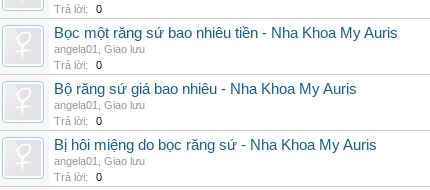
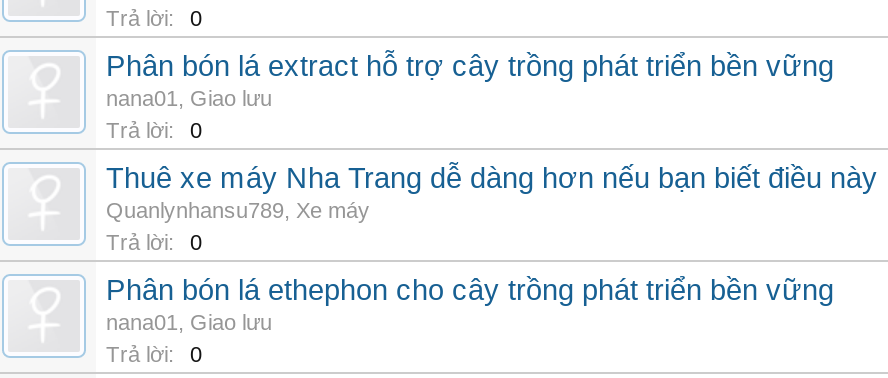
- Bọc một răng sứ bao nhiêu tiền - Nha Khoa My Auris
- angela01, Giao lưu
+ Phân bón lá extract hỗ trợ cây trồng phát triển bền vững
+ nana01, Giao lưu

- Bộ răng sứ giá bao nhiêu - Nha Khoa My Auris
- angela01, Giao lưu
+ Thuê xe máy Nha Trang dễ dàng hơn nếu bạn biết điều này
+ Quanlynhansu789, Xe máy

- Bị hôi miệng do bọc răng sứ - Nha Khoa My Auris
- angela01, Giao lưu
+ Phân bón lá ethephon cho cây trồng phát triển bền vững
+ nana01, Giao lưu
